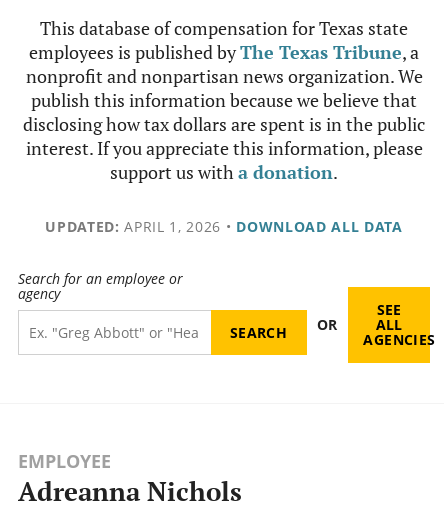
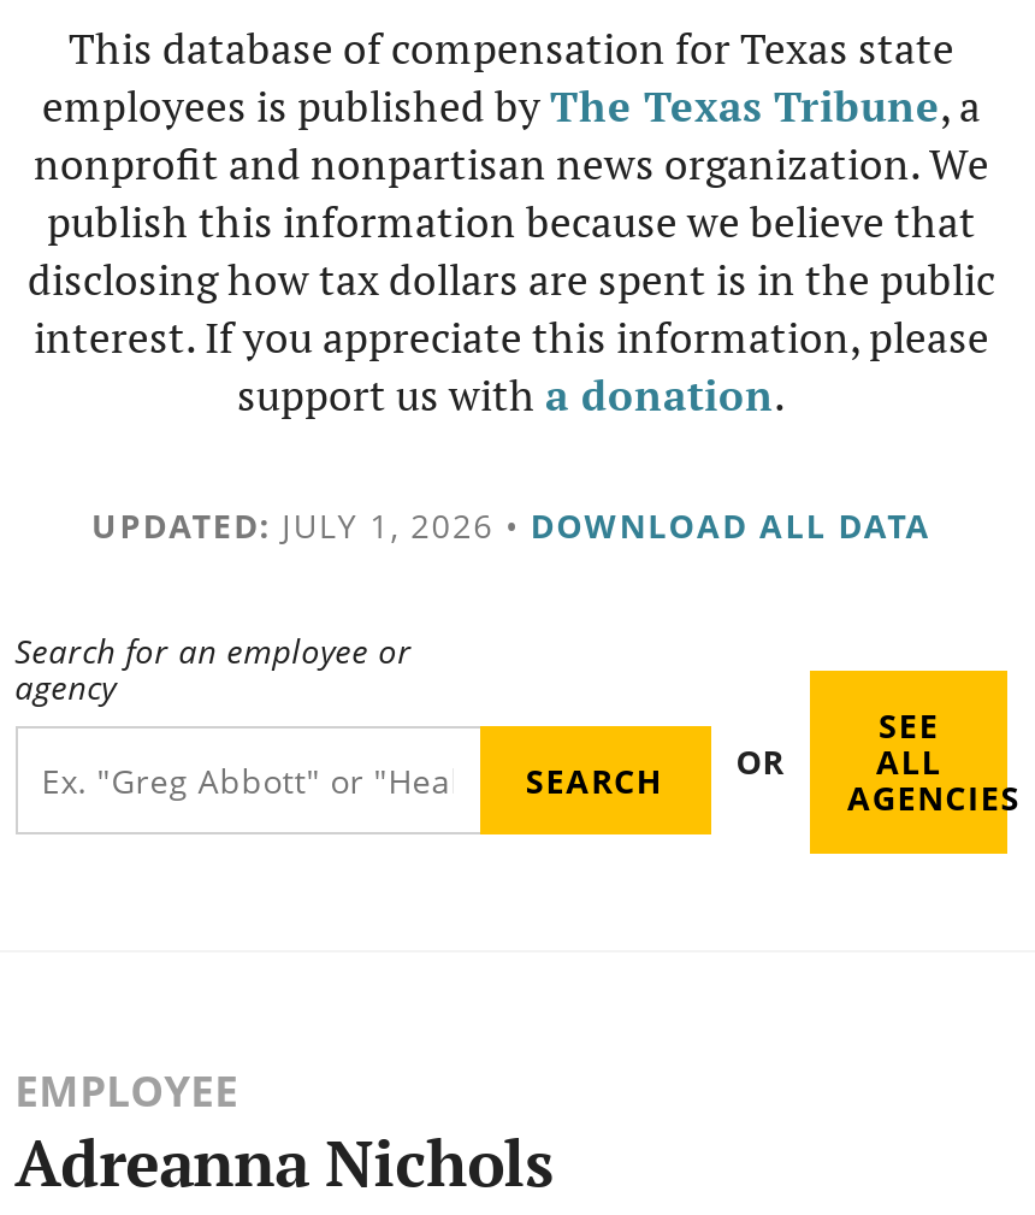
- UPDATED: APRIL 1, 2026 • DOWNLOAD ALL DATA
+ UPDATED: JULY 1, 2026 • DOWNLOAD ALL DATA
